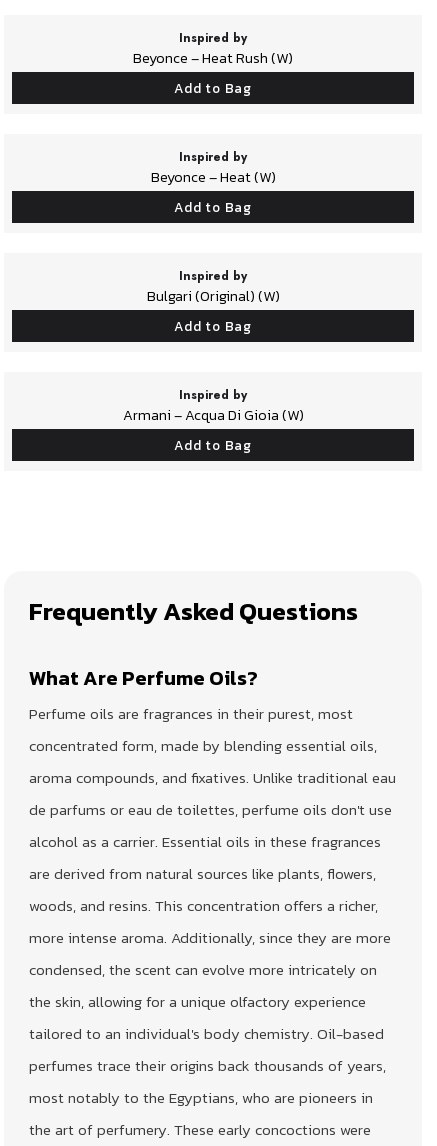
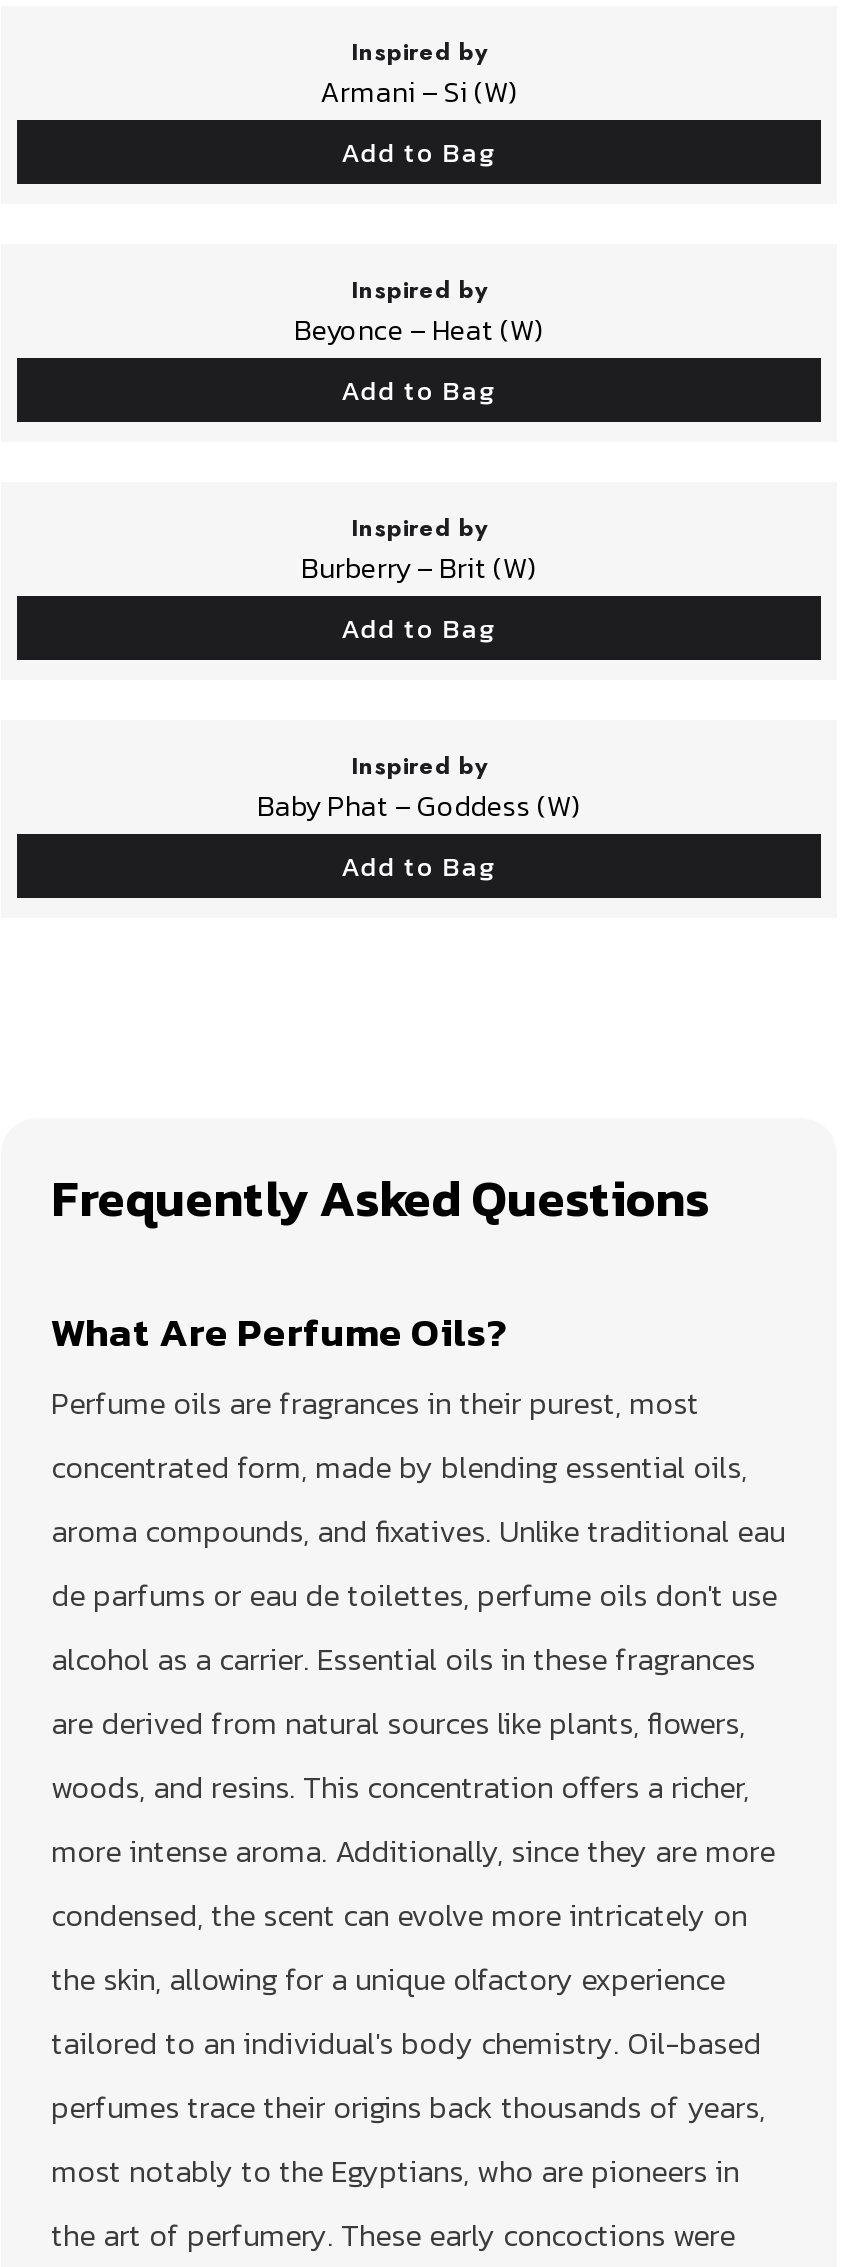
- Beyonce – Heat Rush (W)
+ Armani – Si (W)

- Bulgari (Original) (W)
+ Burberry – Brit (W)

- Armani – Acqua Di Gioia (W)
+ Baby Phat – Goddess (W)
